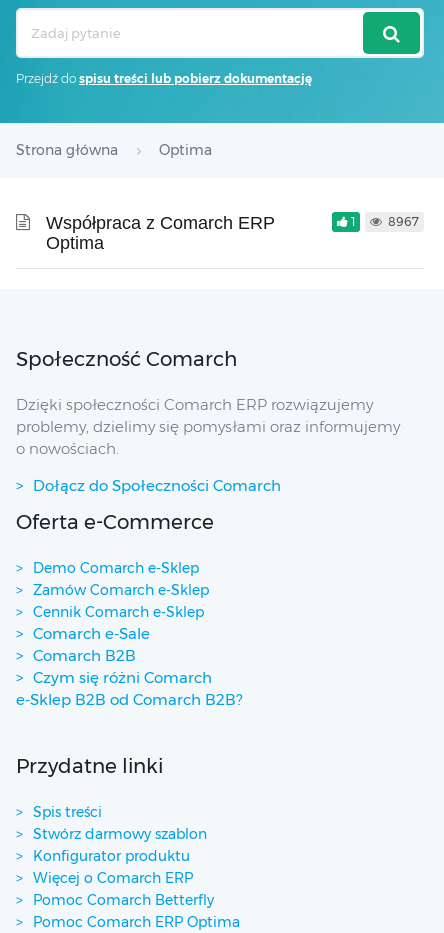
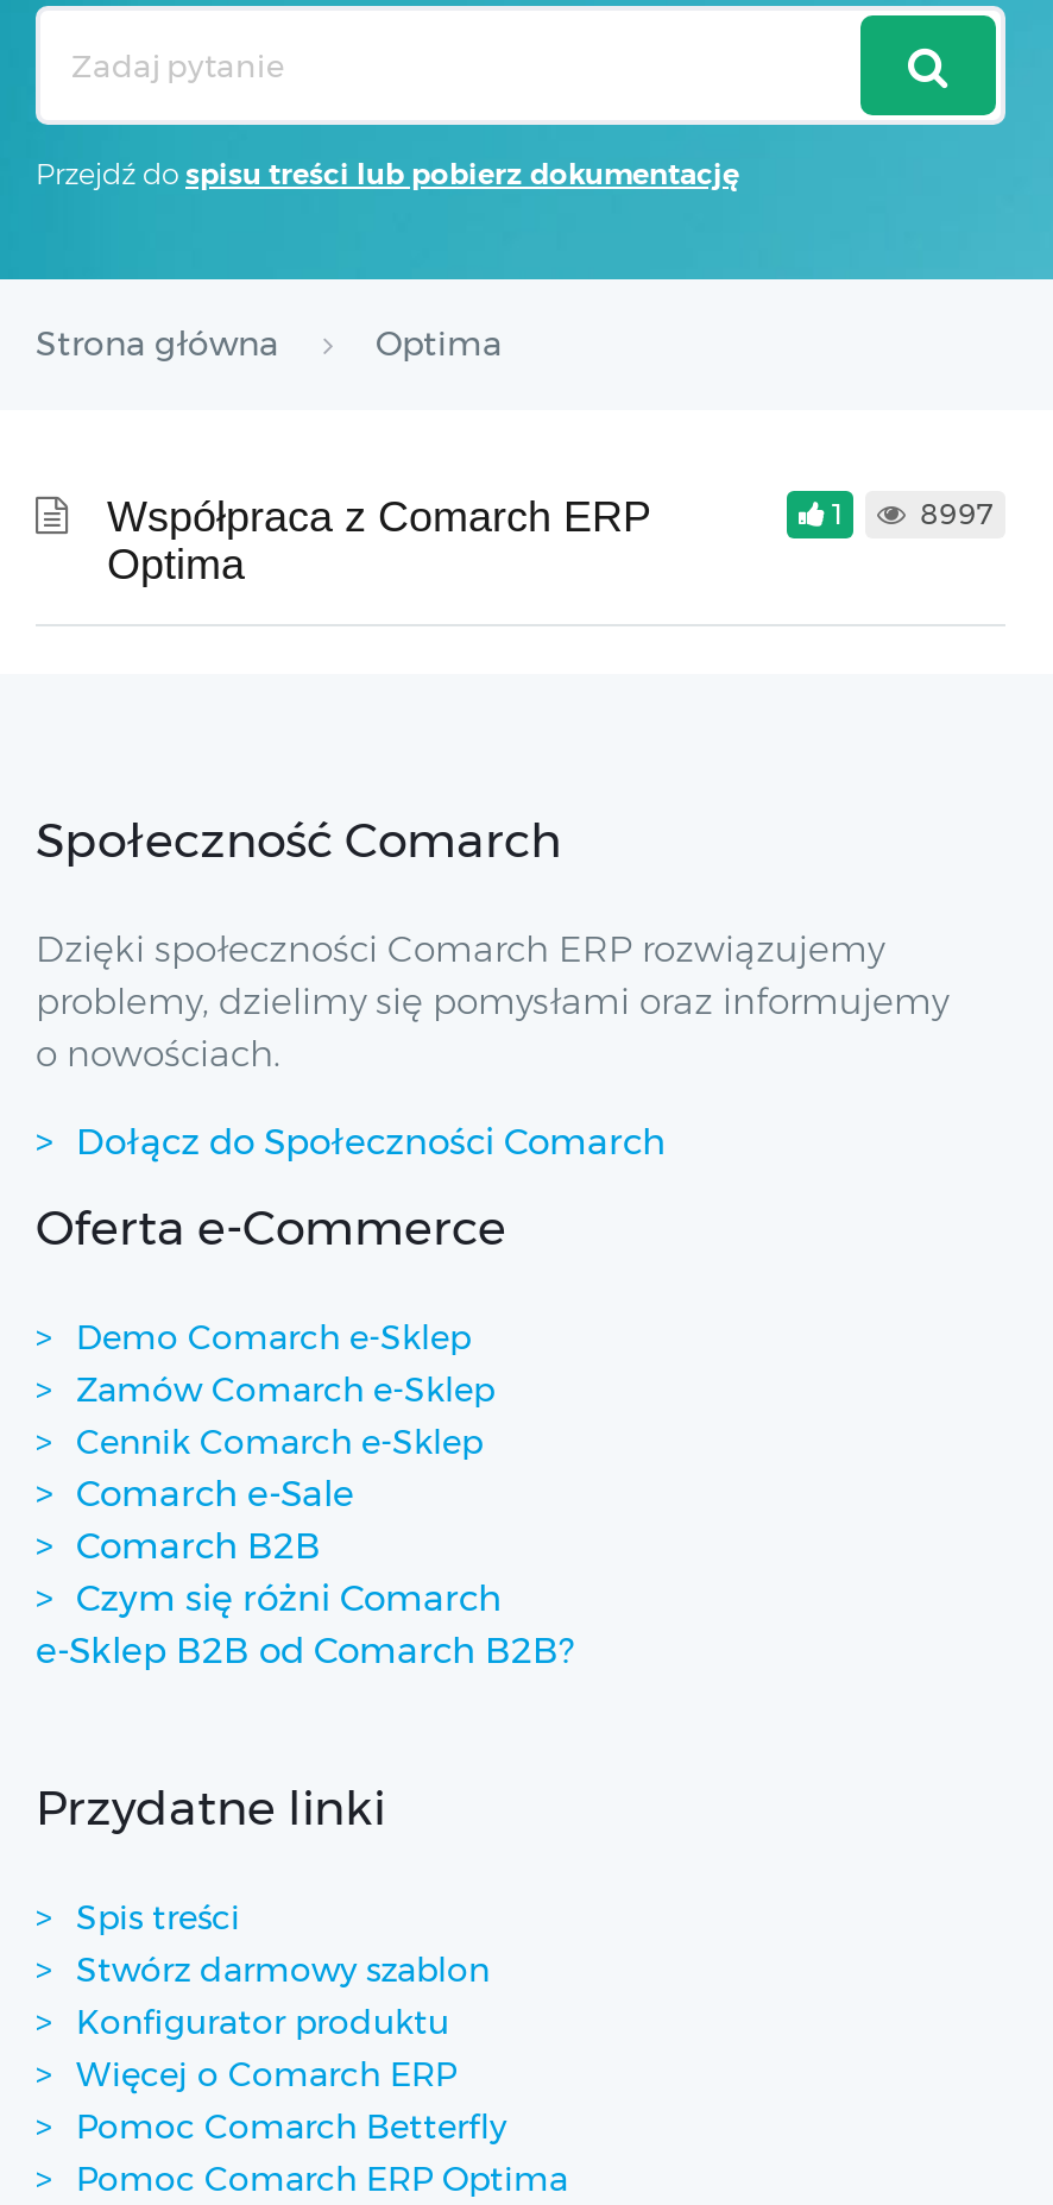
- 1 8967
+ 1 8997
